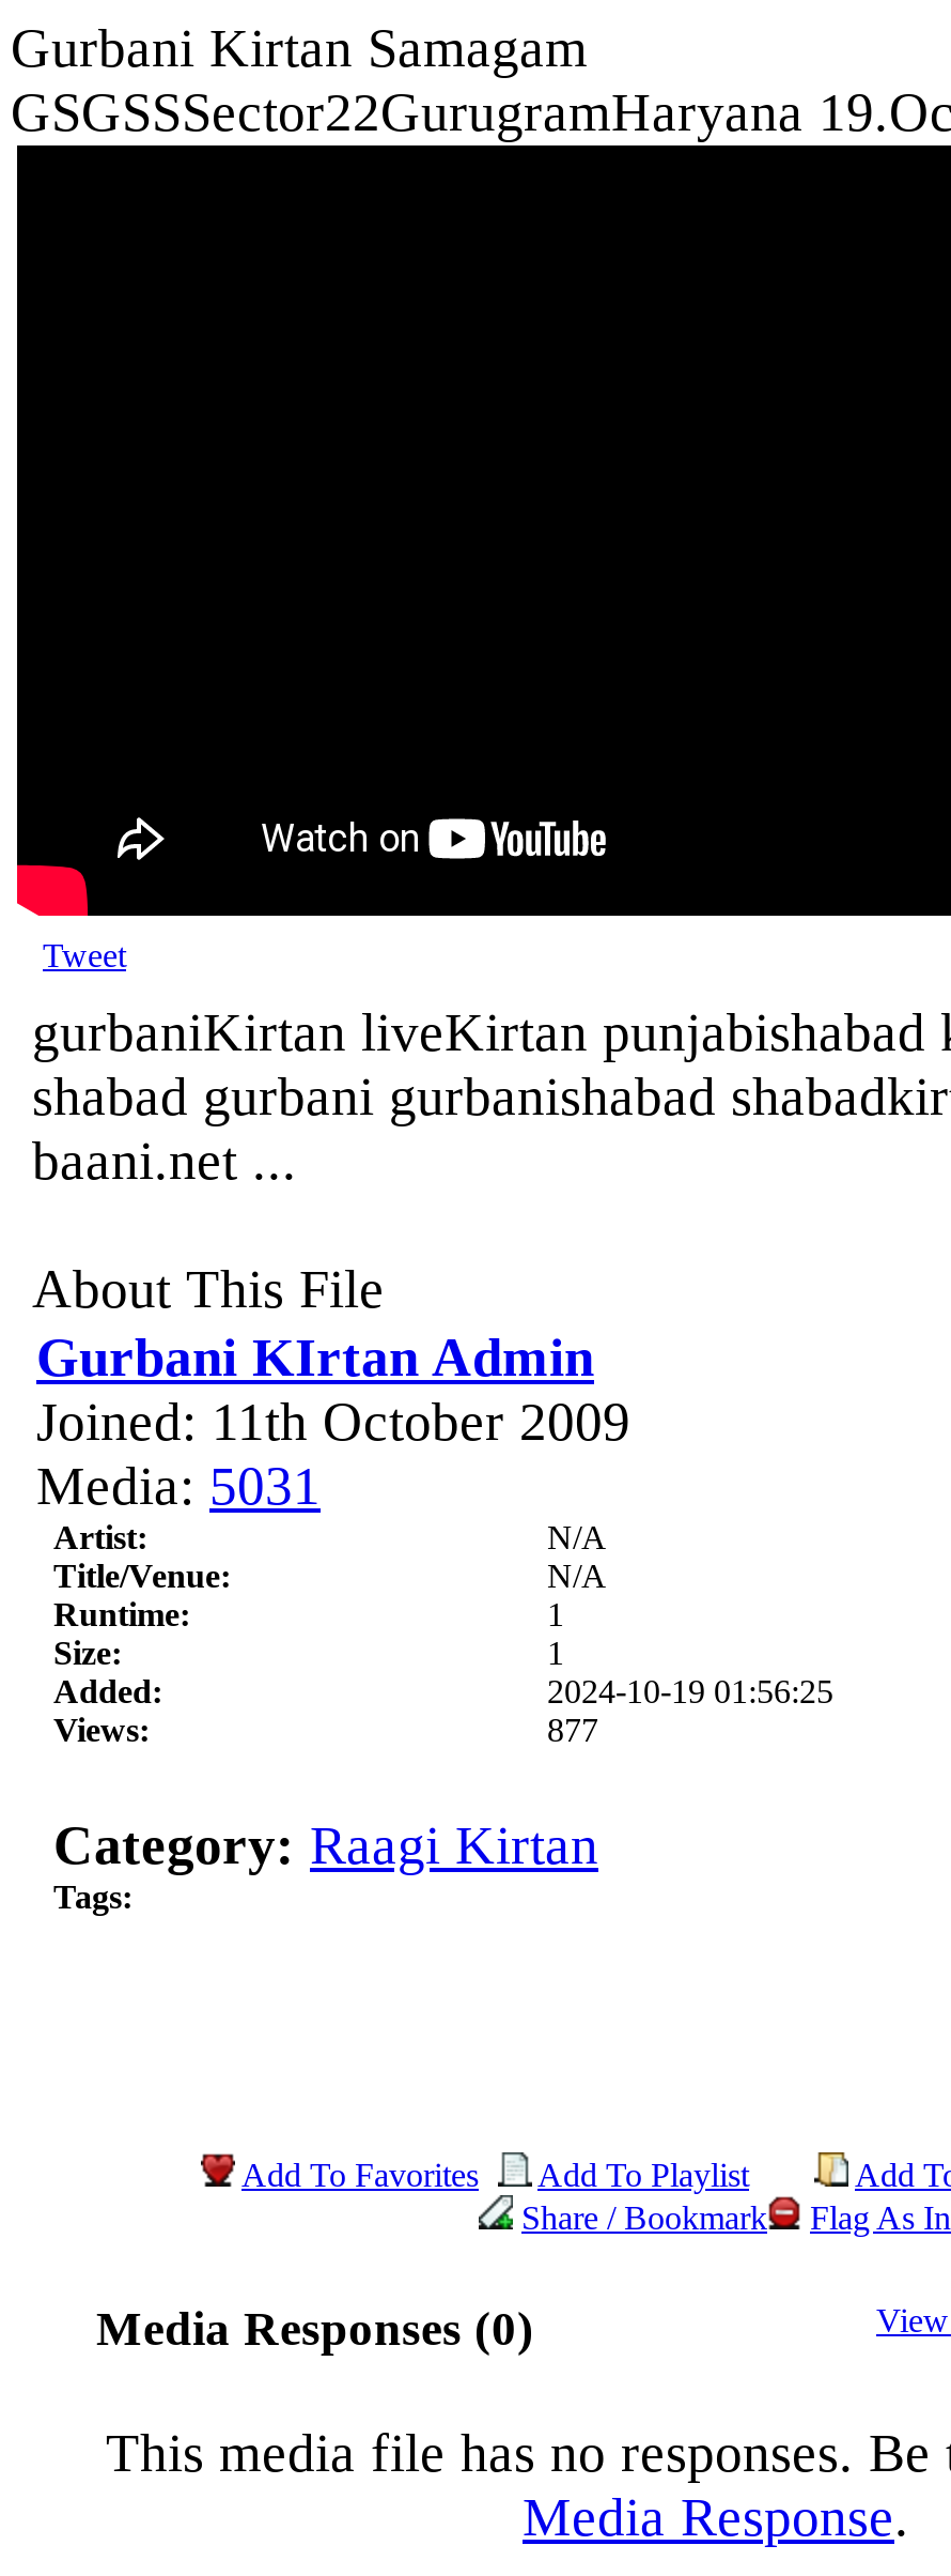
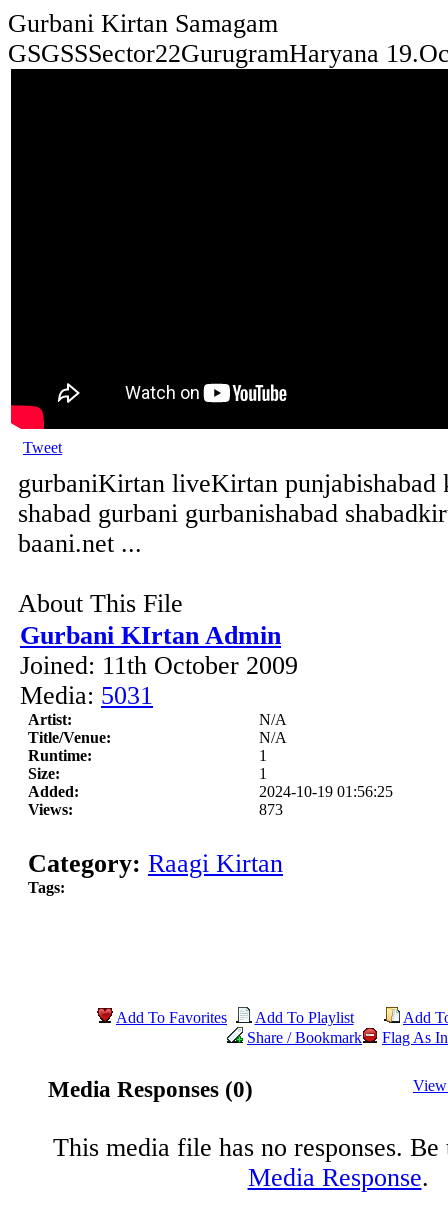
- 877
+ 873
